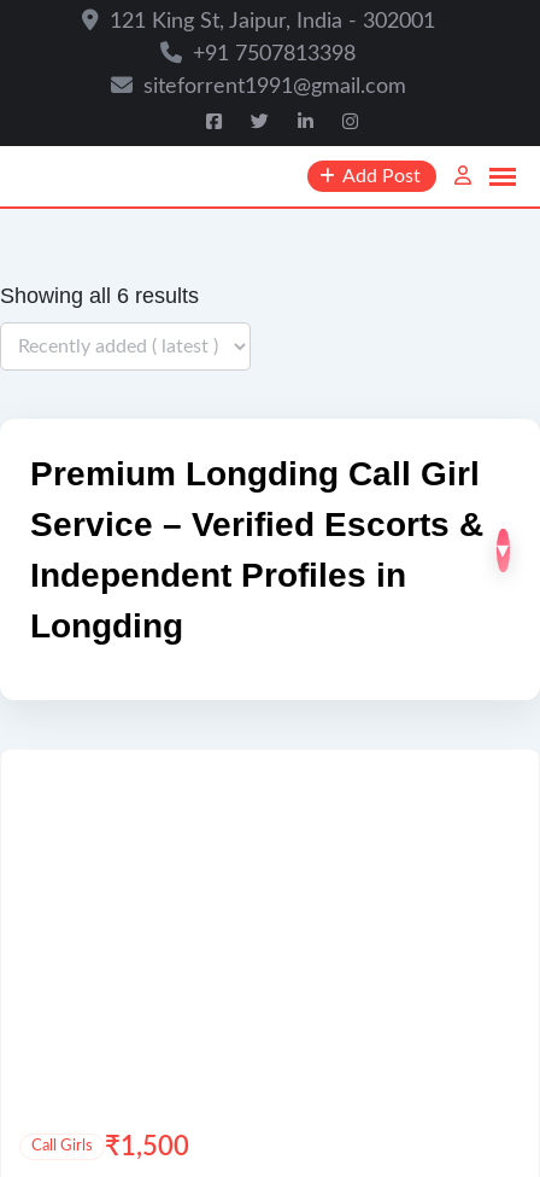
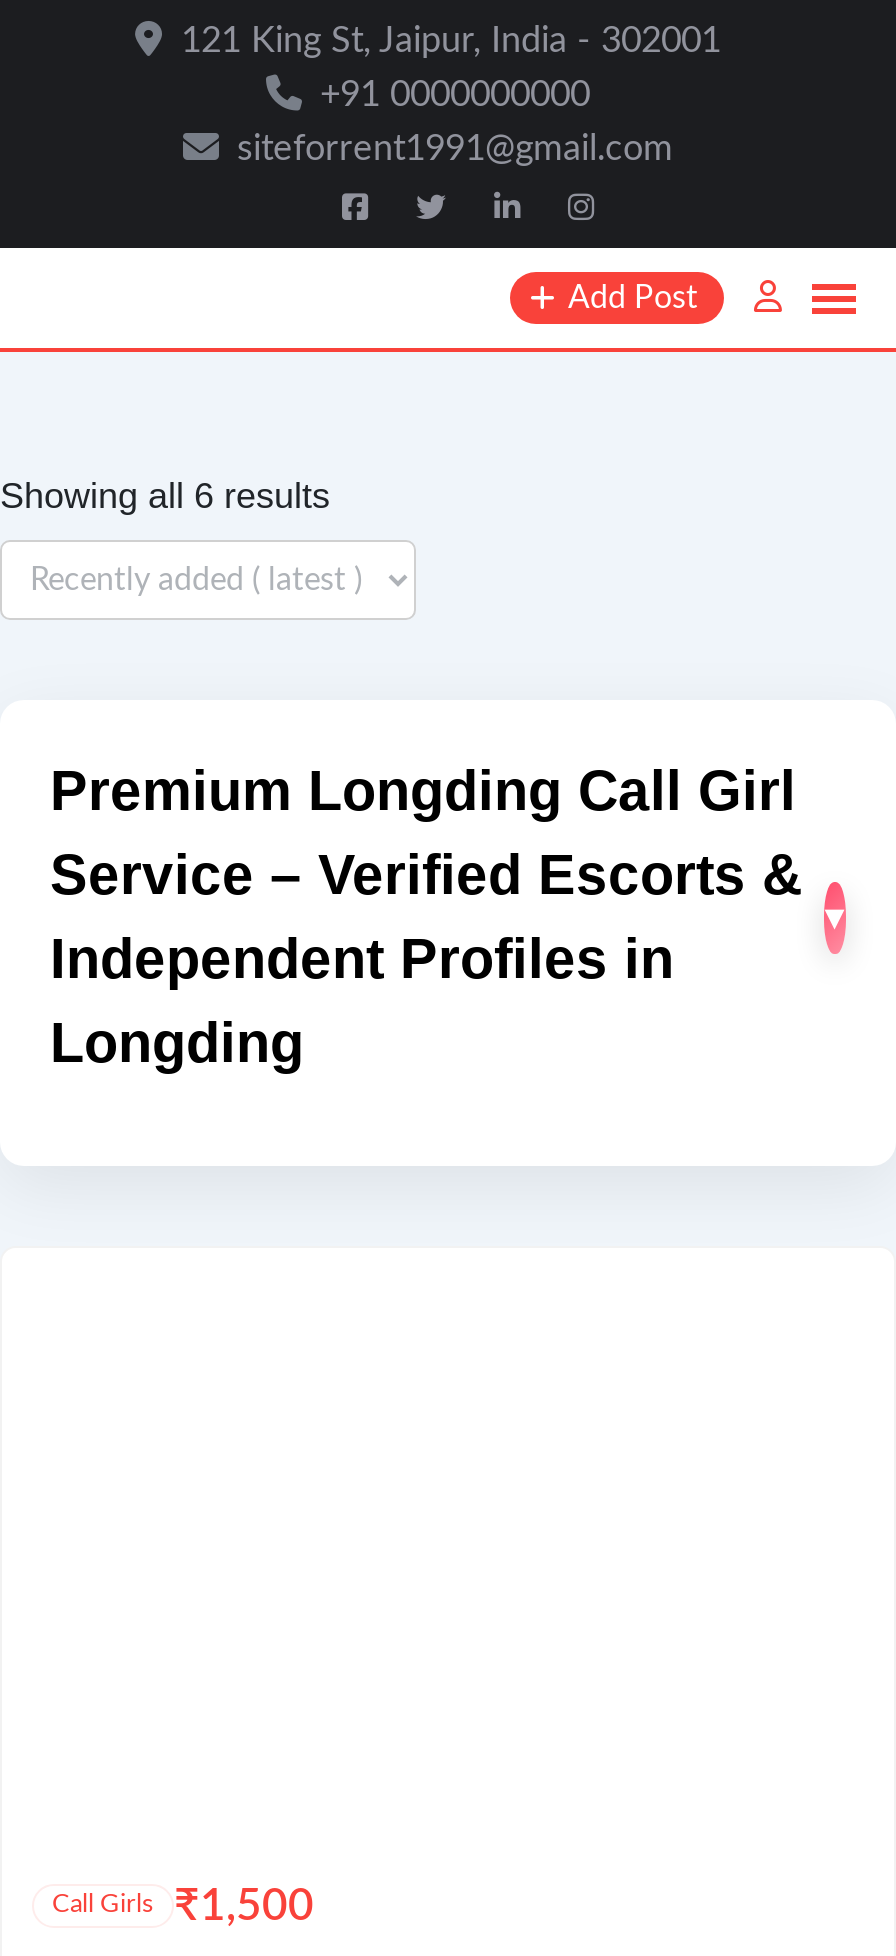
- +91 7507813398
+ +91 0000000000
